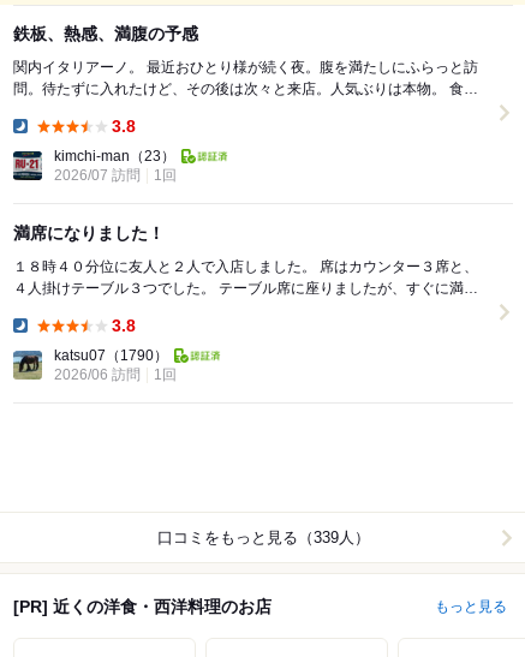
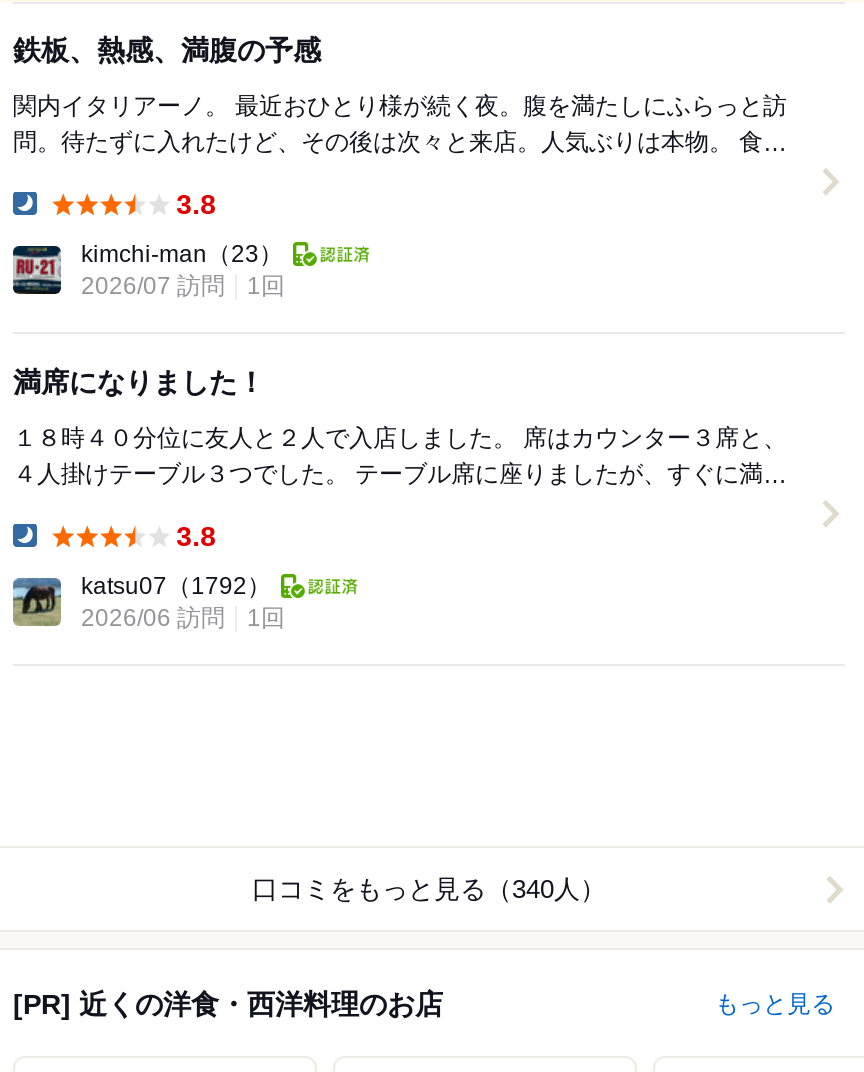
- katsu07（1790）
+ katsu07（1792）

- 口コミをもっと見る（339人）
+ 口コミをもっと見る（340人）
